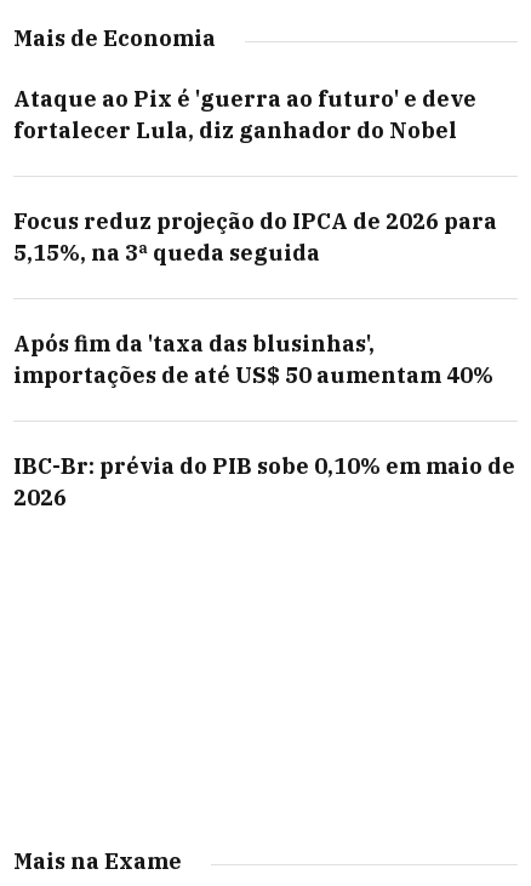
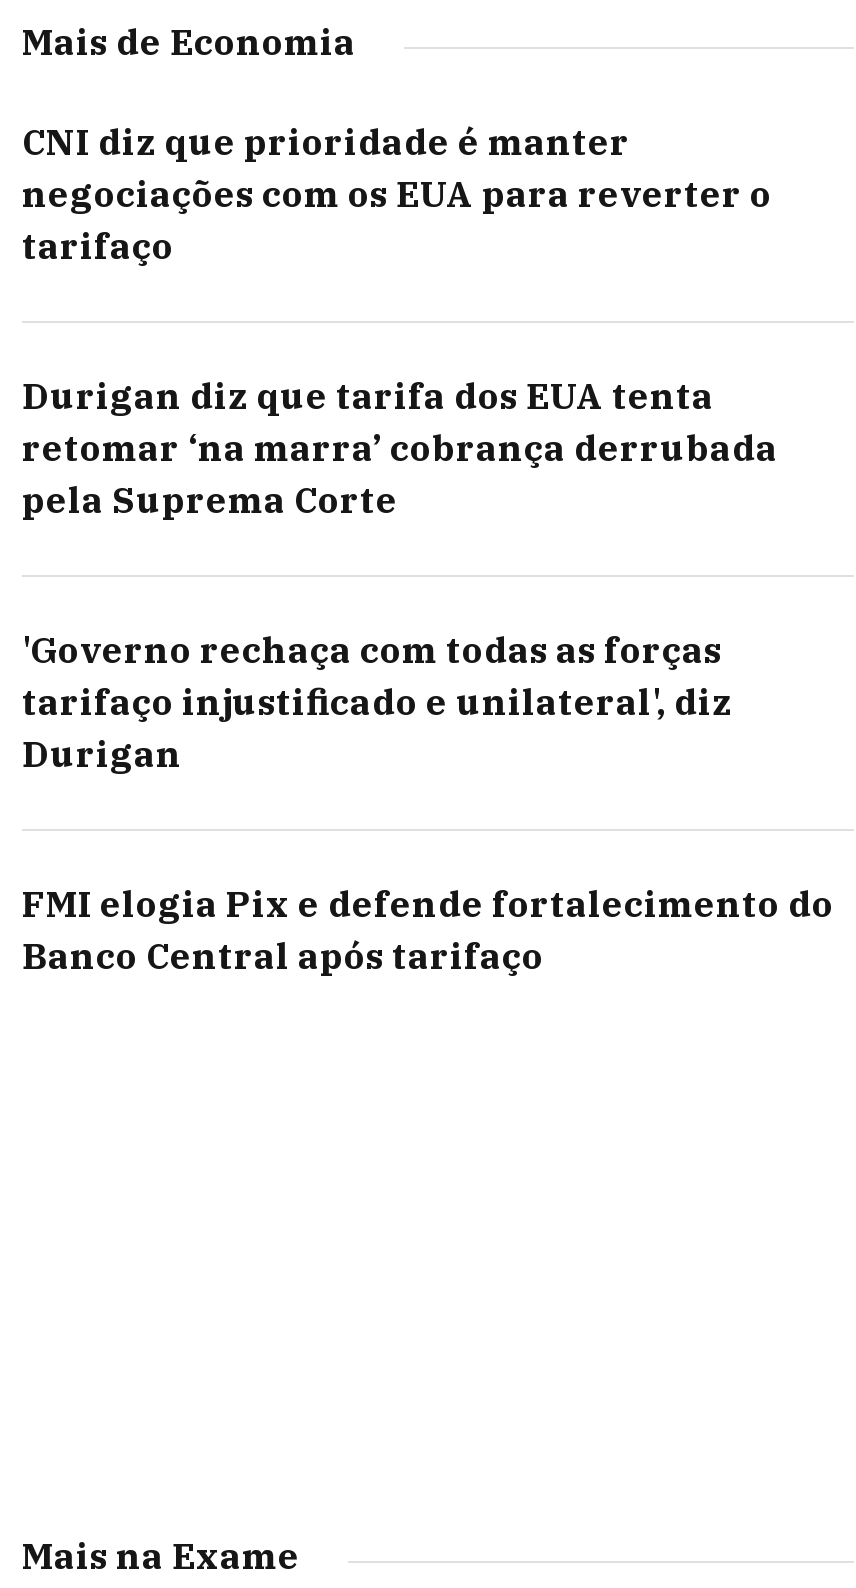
- Ataque ao Pix é 'guerra ao futuro' e deve
- fortalecer Lula, diz ganhador do Nobel
+ CNI diz que prioridade é manter
+ negociações com os EUA para reverter o
+ tarifaço

- Focus reduz projeção do IPCA de 2026 para
- 5,15%, na 3ª queda seguida
+ Durigan diz que tarifa dos EUA tenta
+ retomar ‘na marra’ cobrança derrubada
+ pela Suprema Corte

- Após fim da 'taxa das blusinhas',
- importações de até US$ 50 aumentam 40%
+ 'Governo rechaça com todas as forças
+ tarifaço injustificado e unilateral', diz
+ Durigan

- IBC-Br: prévia do PIB sobe 0,10% em maio de
- 2026
+ FMI elogia Pix e defende fortalecimento do
+ Banco Central após tarifaço
